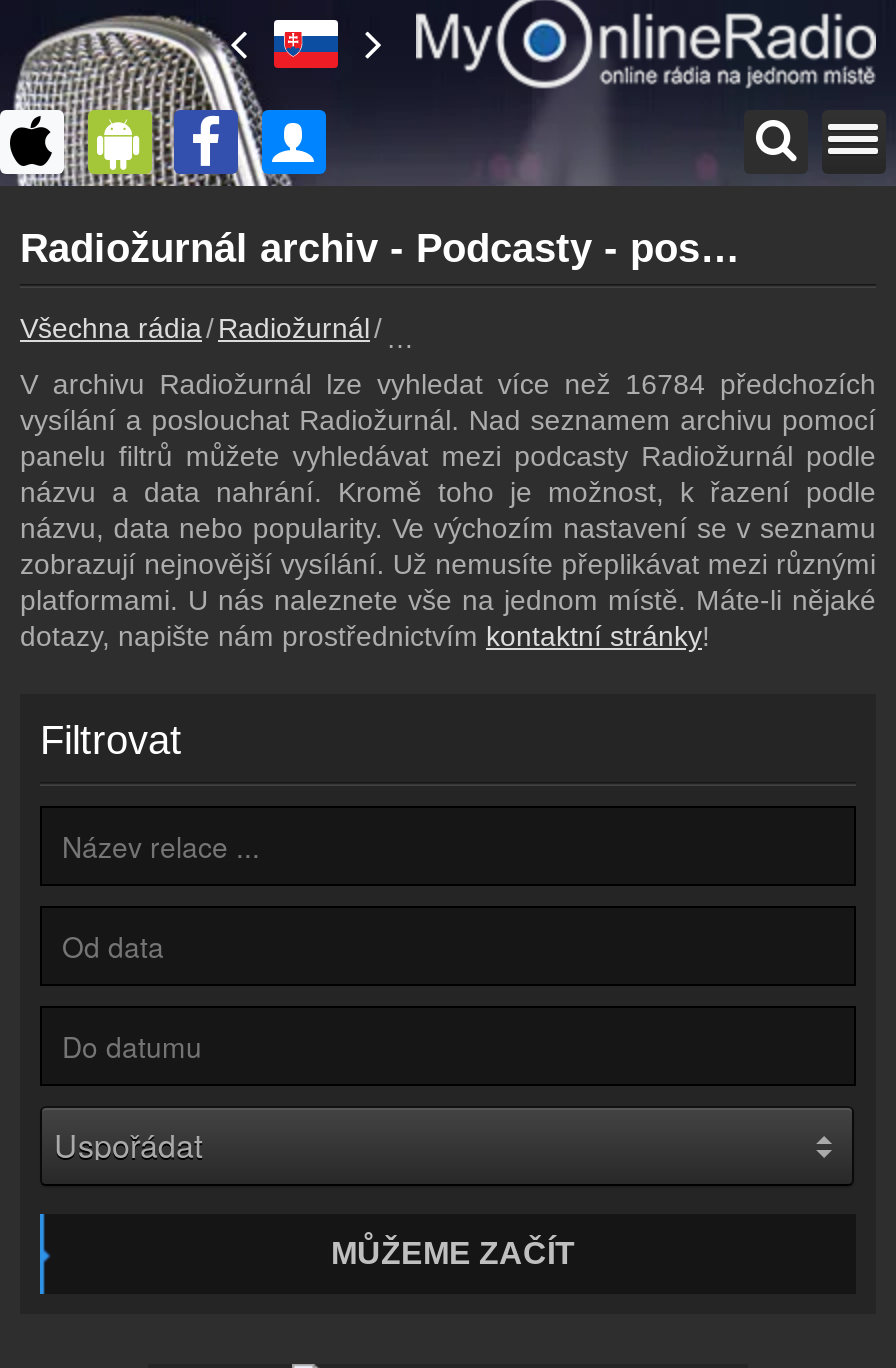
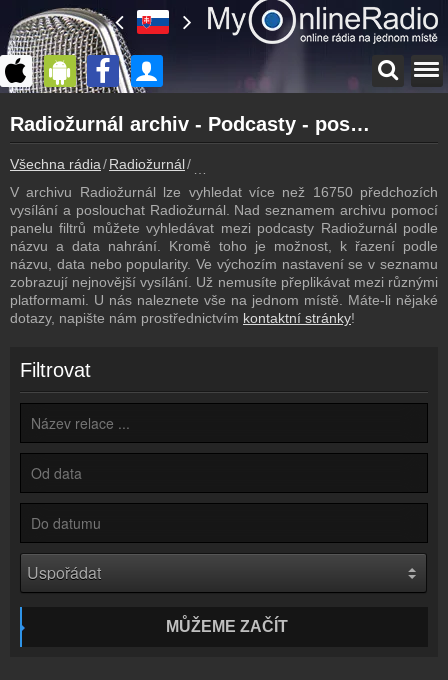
- V archivu Radiožurnál lze vyhledat více než 16784 předchozích
+ V archivu Radiožurnál lze vyhledat více než 16750 předchozích
